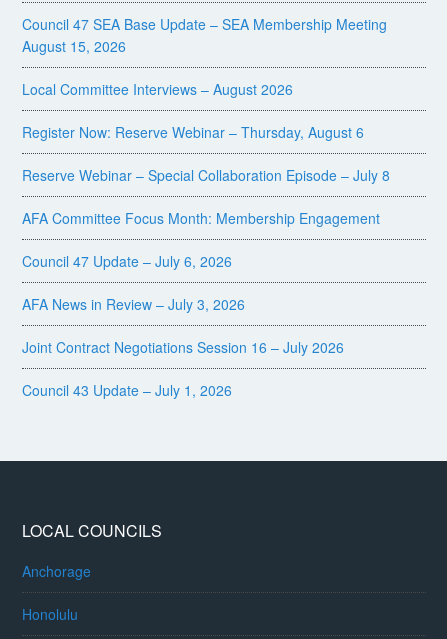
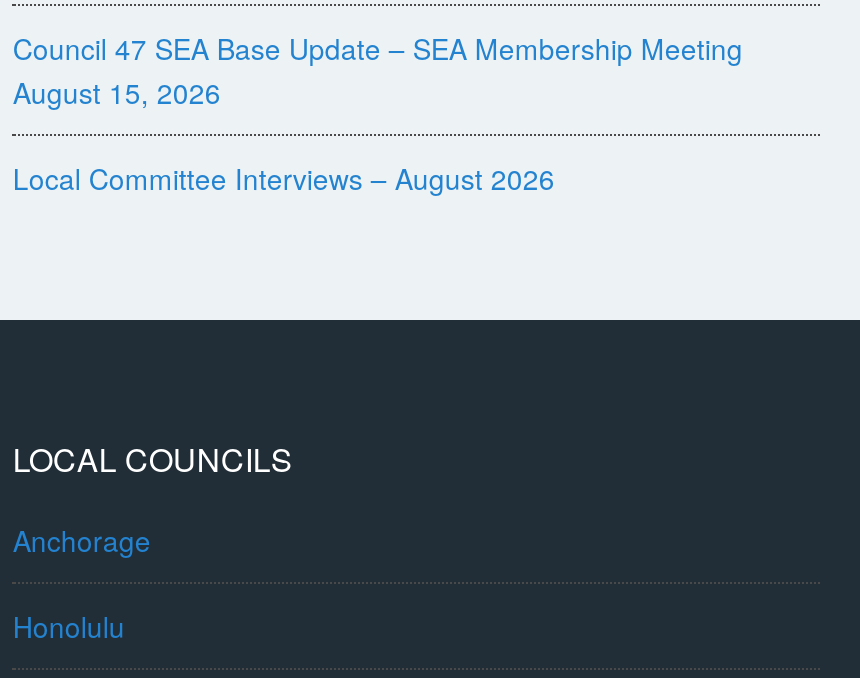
- Register Now: Reserve Webinar – Thursday, August 6
- Reserve Webinar – Special Collaboration Episode – July 8
- AFA Committee Focus Month: Membership Engagement
- Council 47 Update – July 6, 2026
- AFA News in Review – July 3, 2026
- Joint Contract Negotiations Session 16 – July 2026
- Council 43 Update – July 1, 2026
